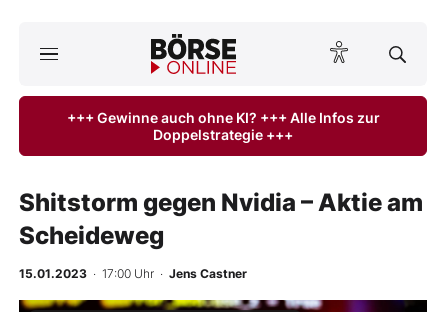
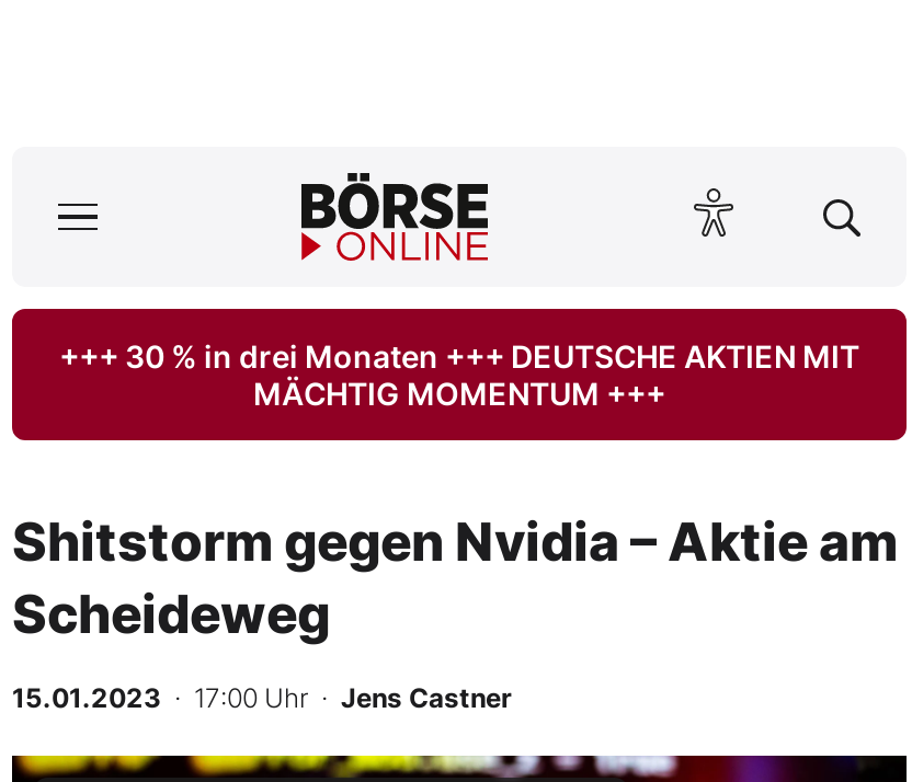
- +++ Gewinne auch ohne KI? +++ Alle Infos zur
- Doppelstrategie +++
+ +++ 30 % in drei Monaten +++ DEUTSCHE AKTIEN MIT
+ MÄCHTIG MOMENTUM +++
